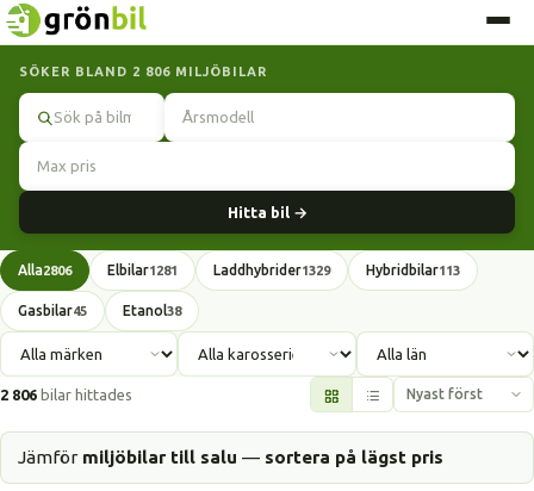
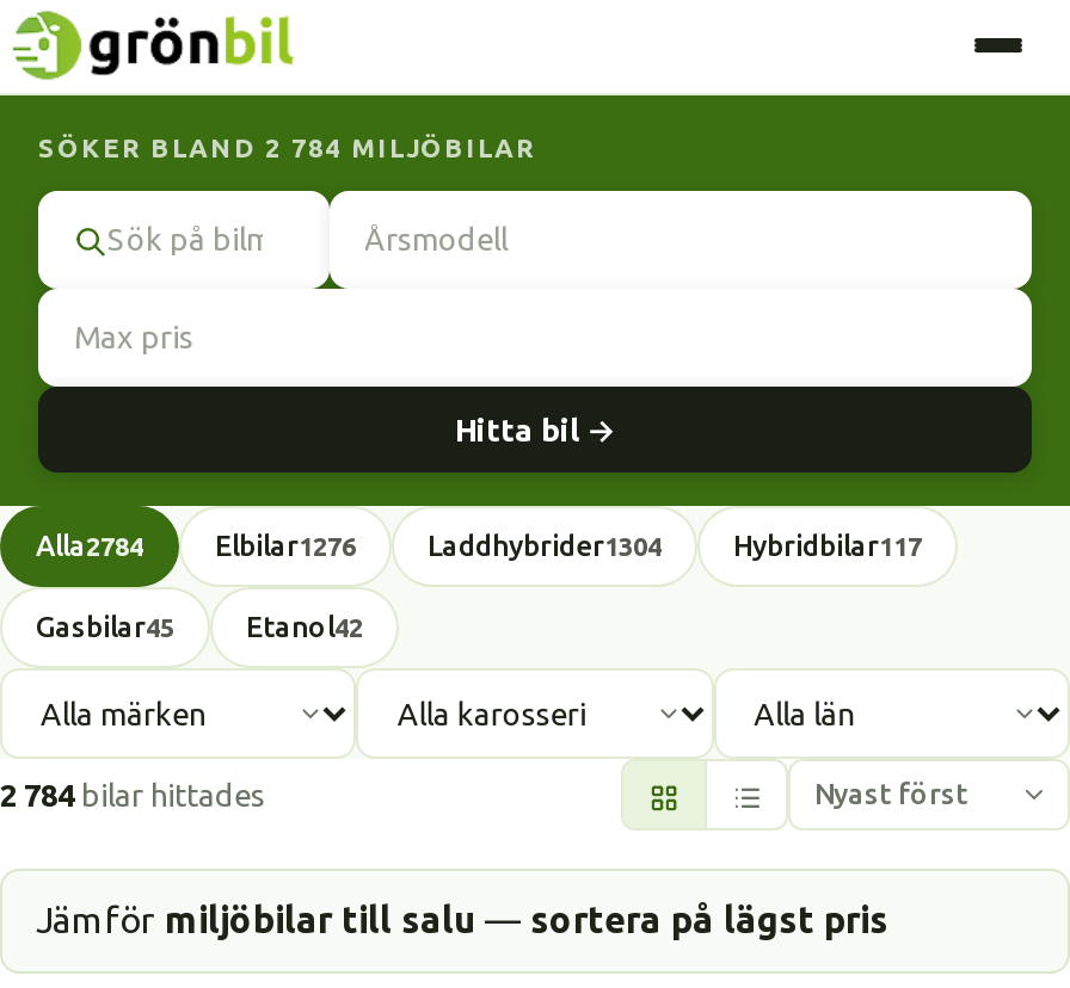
- SÖKER BLAND 2 806 MILJÖBILAR
+ SÖKER BLAND 2 784 MILJÖBILAR

- Alla2806
+ Alla2784

- Elbilar1281
+ Elbilar1276

- Laddhybrider1329
+ Laddhybrider1304

- Hybridbilar113
+ Hybridbilar117

- Etanol 38
+ Etanol 42

- 2 806 bilar hittades
+ 2 784 bilar hittades
